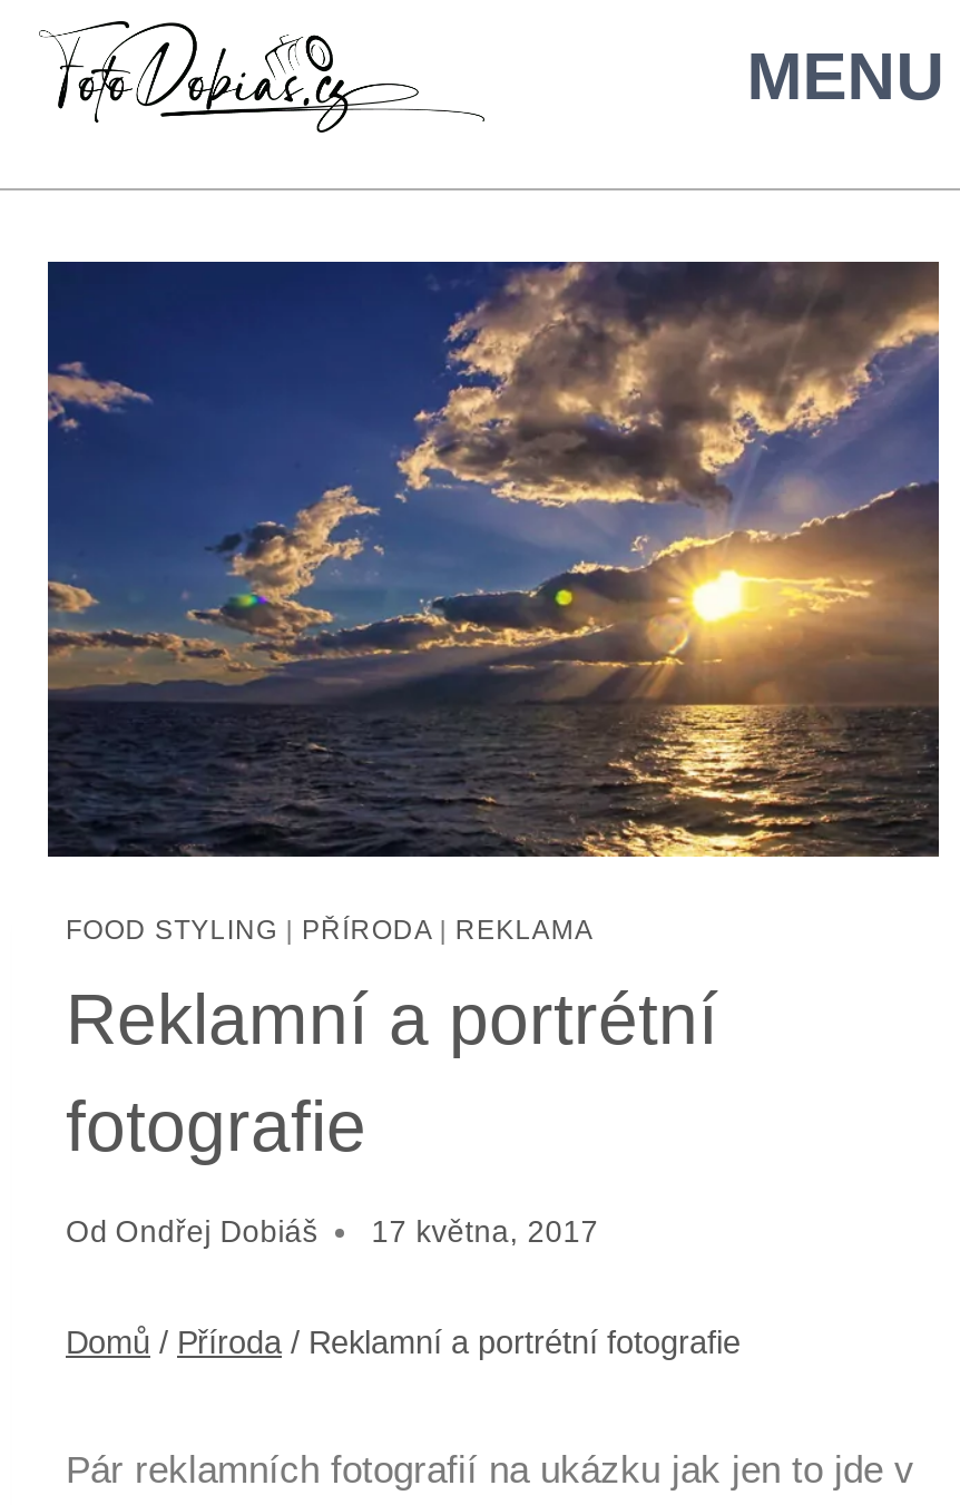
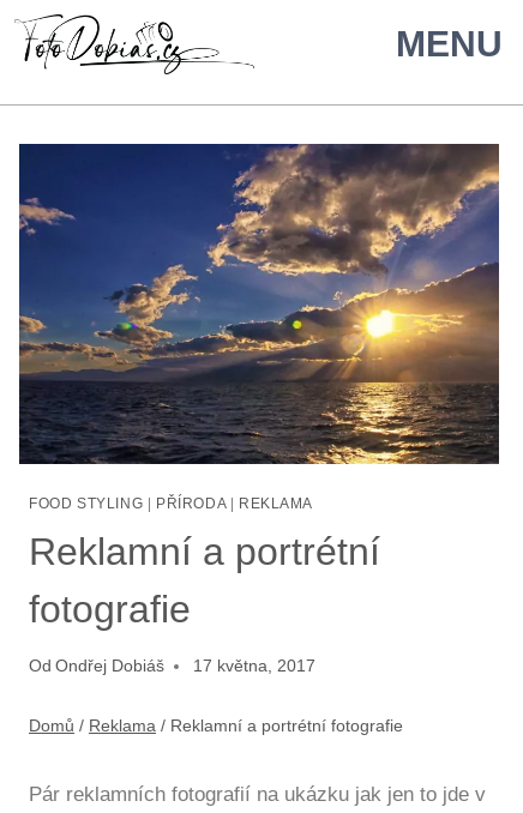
- Domů / Příroda / Reklamní a portrétní fotografie
+ Domů / Reklama / Reklamní a portrétní fotografie
